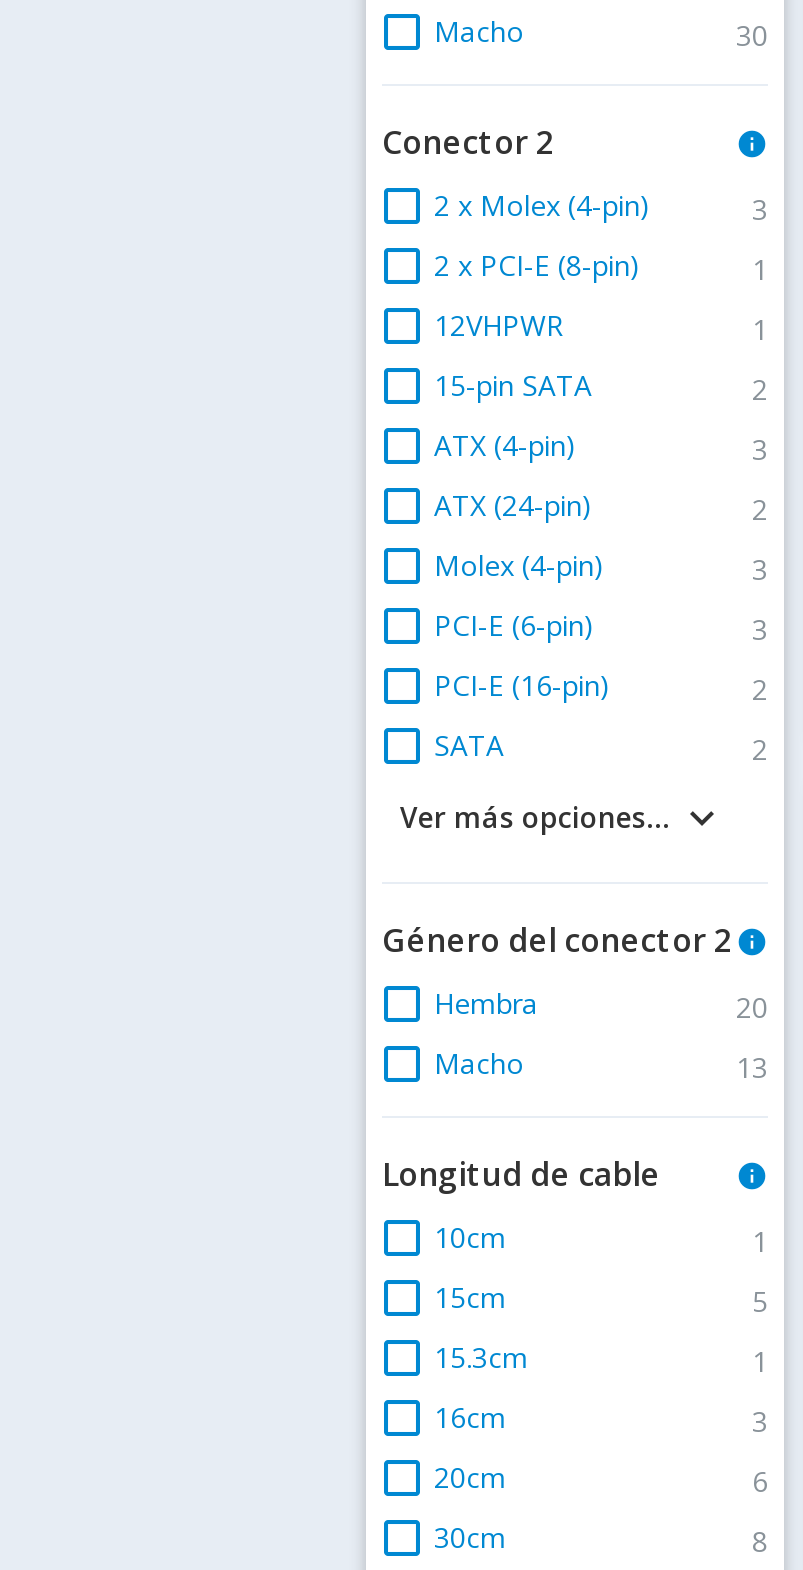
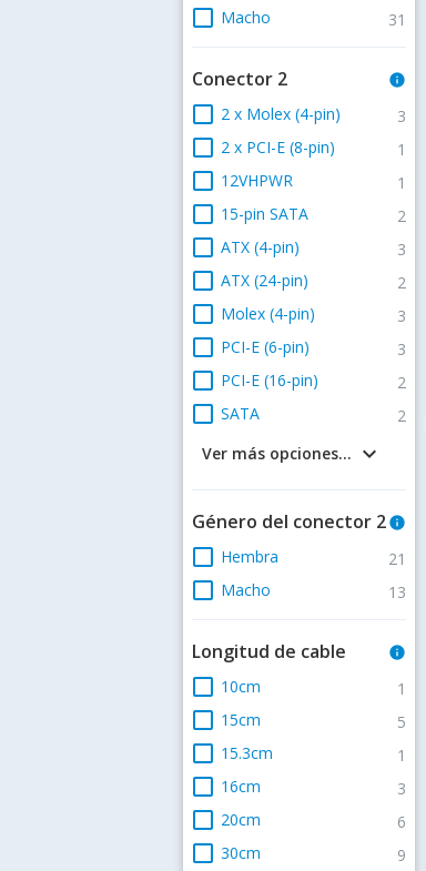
- 30
+ 31

- 20
+ 21

- 8
+ 9
